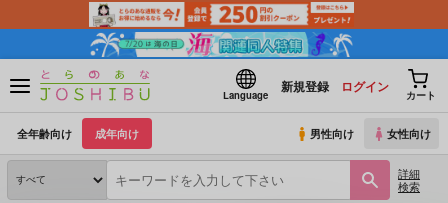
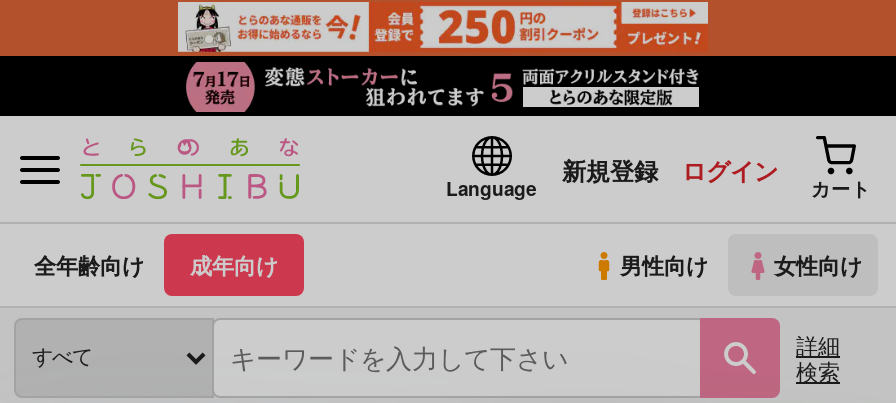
- [image]
+ [image]
